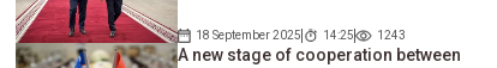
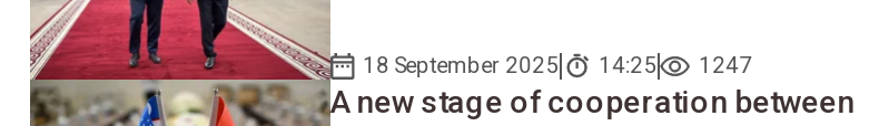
- 18 September 2025 14:25 1243
+ 18 September 2025 14:25 1247
